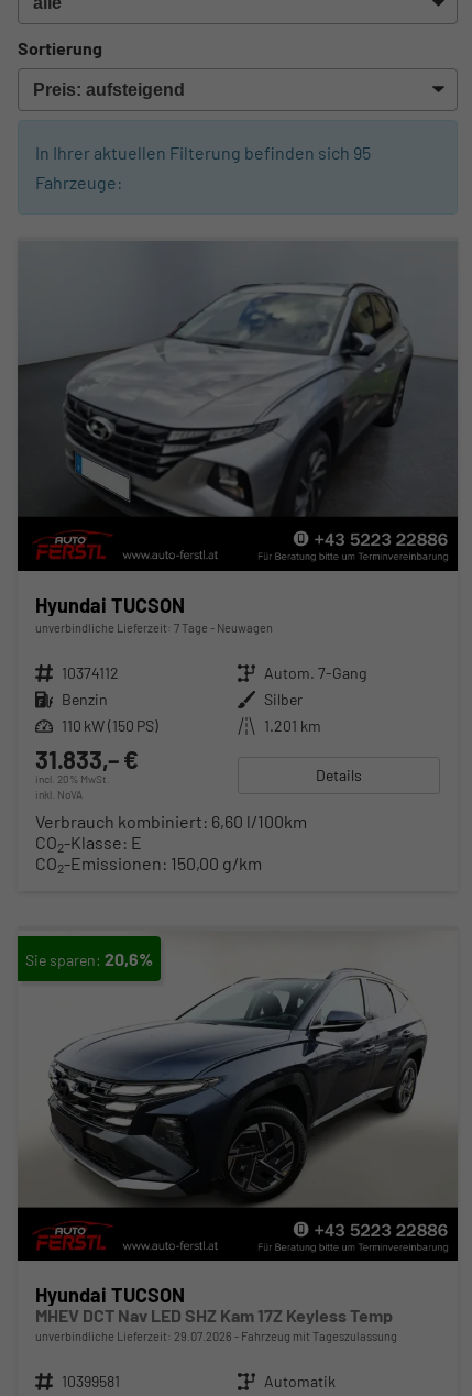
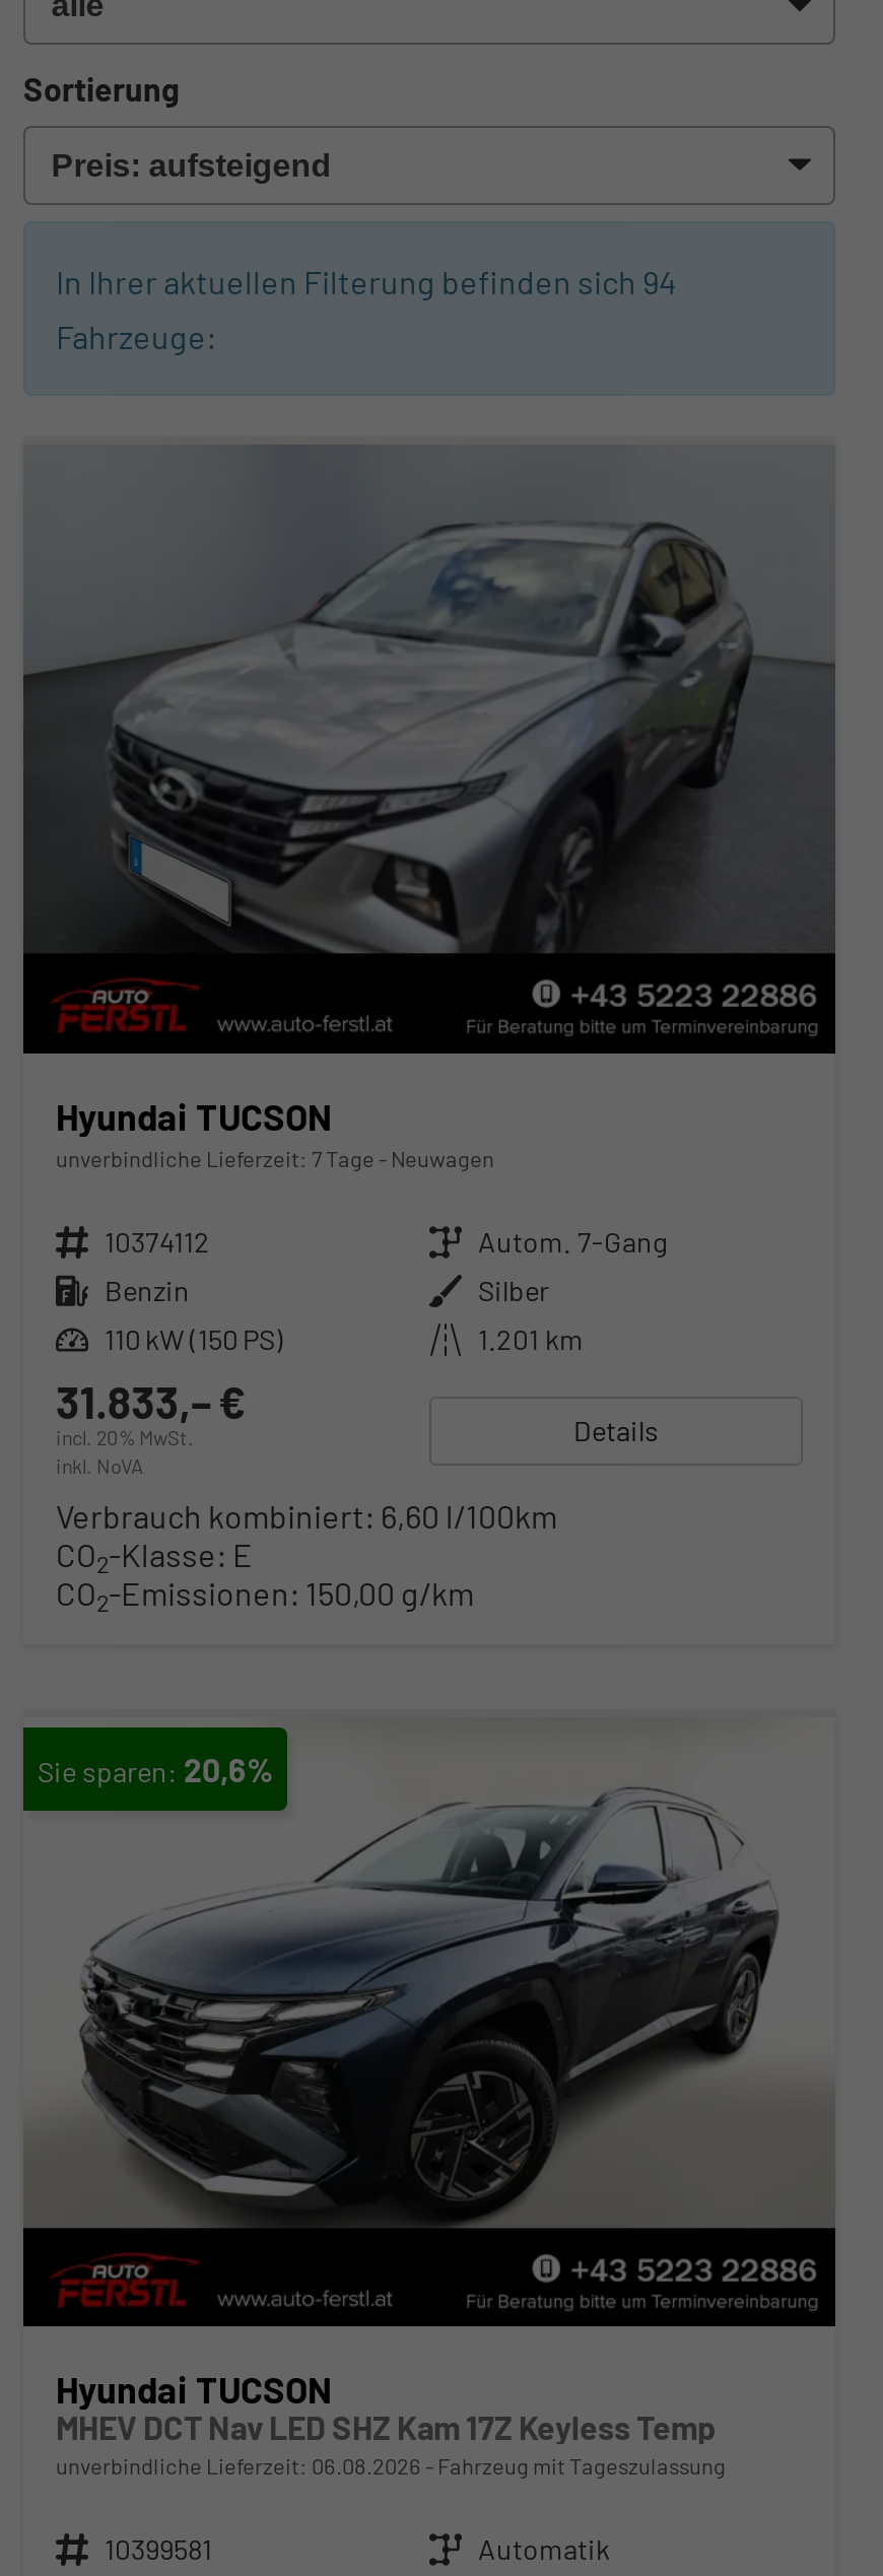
- In Ihrer aktuellen Filterung befinden sich 95
+ In Ihrer aktuellen Filterung befinden sich 94

- unverbindliche Lieferzeit: 29.07.2026 Fahrzeug mit Tageszulassung
+ unverbindliche Lieferzeit: 06.08.2026 Fahrzeug mit Tageszulassung
